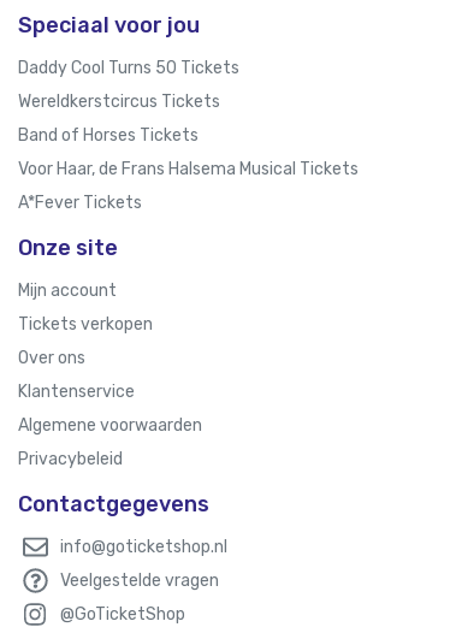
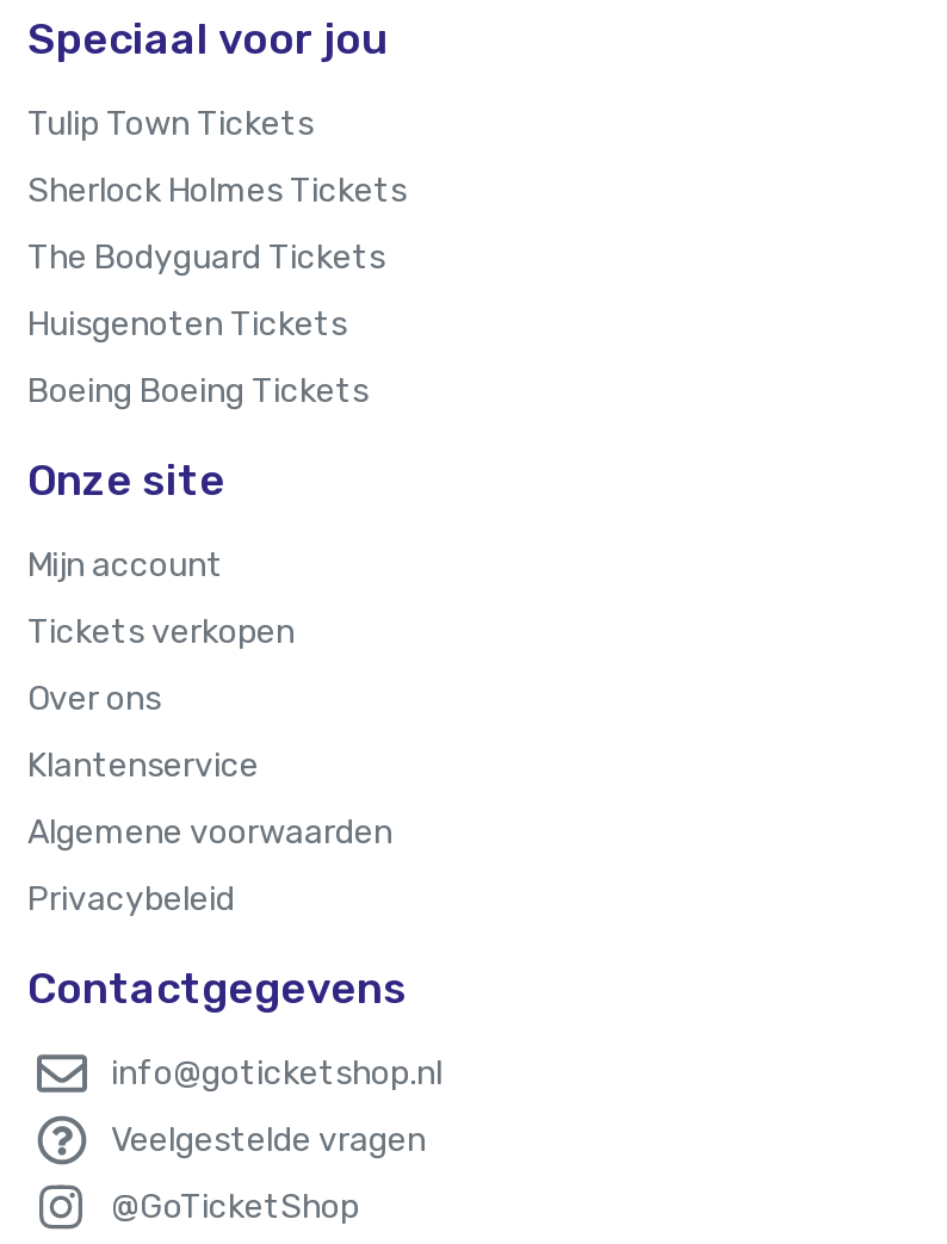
- Daddy Cool Turns 50 Tickets
+ Tulip Town Tickets

- Wereldkerstcircus Tickets
+ Sherlock Holmes Tickets

- Band of Horses Tickets
+ The Bodyguard Tickets

- Voor Haar, de Frans Halsema Musical Tickets
+ Huisgenoten Tickets

- A*Fever Tickets
+ Boeing Boeing Tickets
